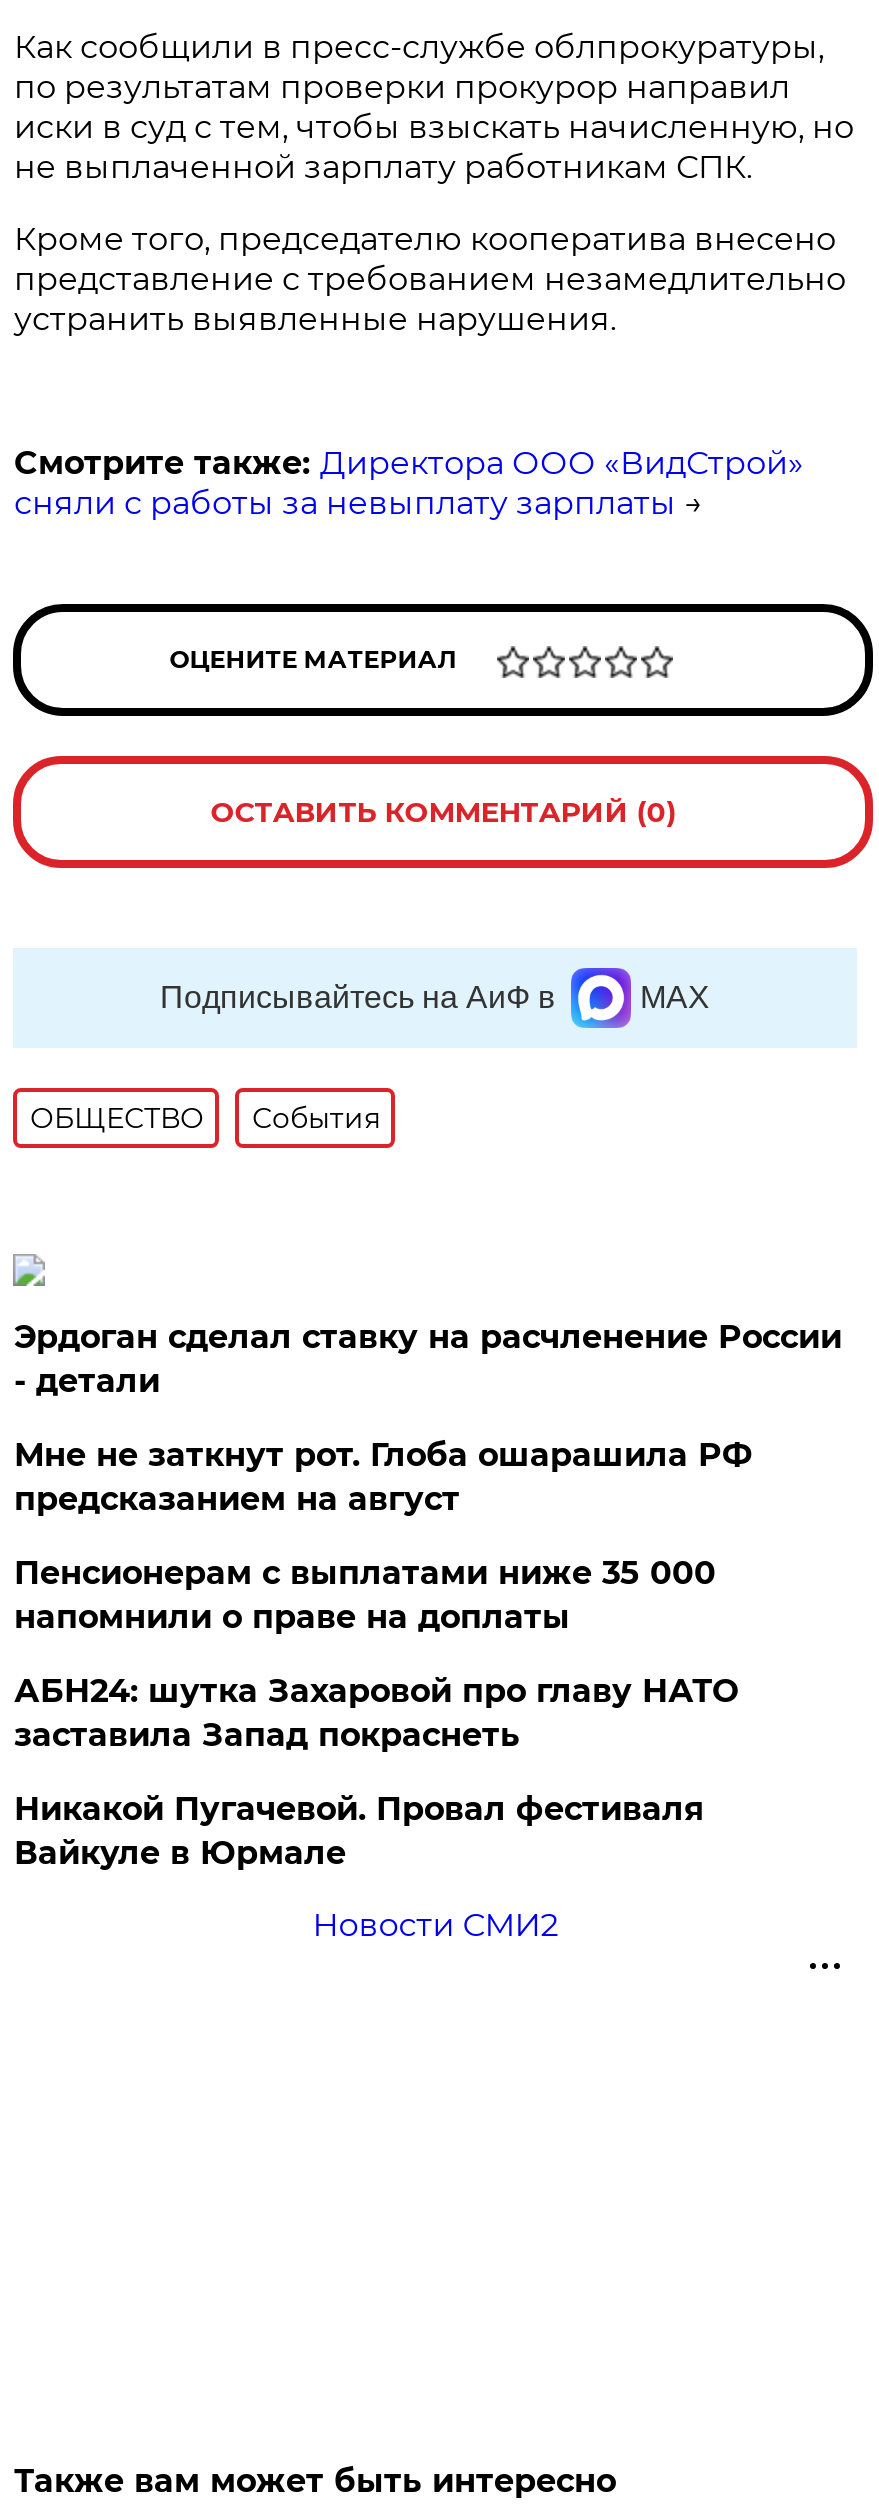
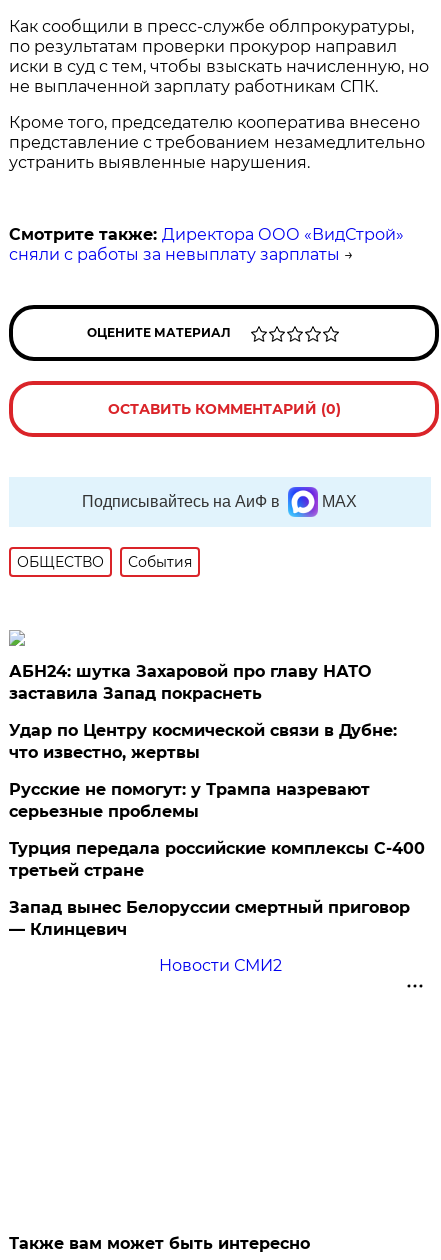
- Эрдоган сделал ставку на расчленение России
- - детали
- Мне не заткнут рот. Глоба ошарашила РФ
- предсказанием на август
- Пенсионерам с выплатами ниже 35 000
- напомнили о праве на доплаты

moved up: АБН24: шутка Захаровой про главу НАТО | заставила Запад покраснеть

- Никакой Пугачевой. Провал фестиваля
- Вайкуле в Юрмале
+ Удар по Центру космической связи в Дубне:
+ что известно, жертвы
+ Русские не помогут: у Трампа назревают
+ серьезные проблемы
+ Турция передала российские комплексы С-400
+ третьей стране
+ Запад вынес Белоруссии смертный приговор
+ — Клинцевич
